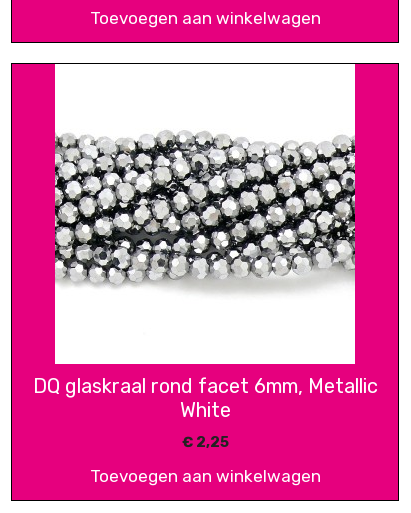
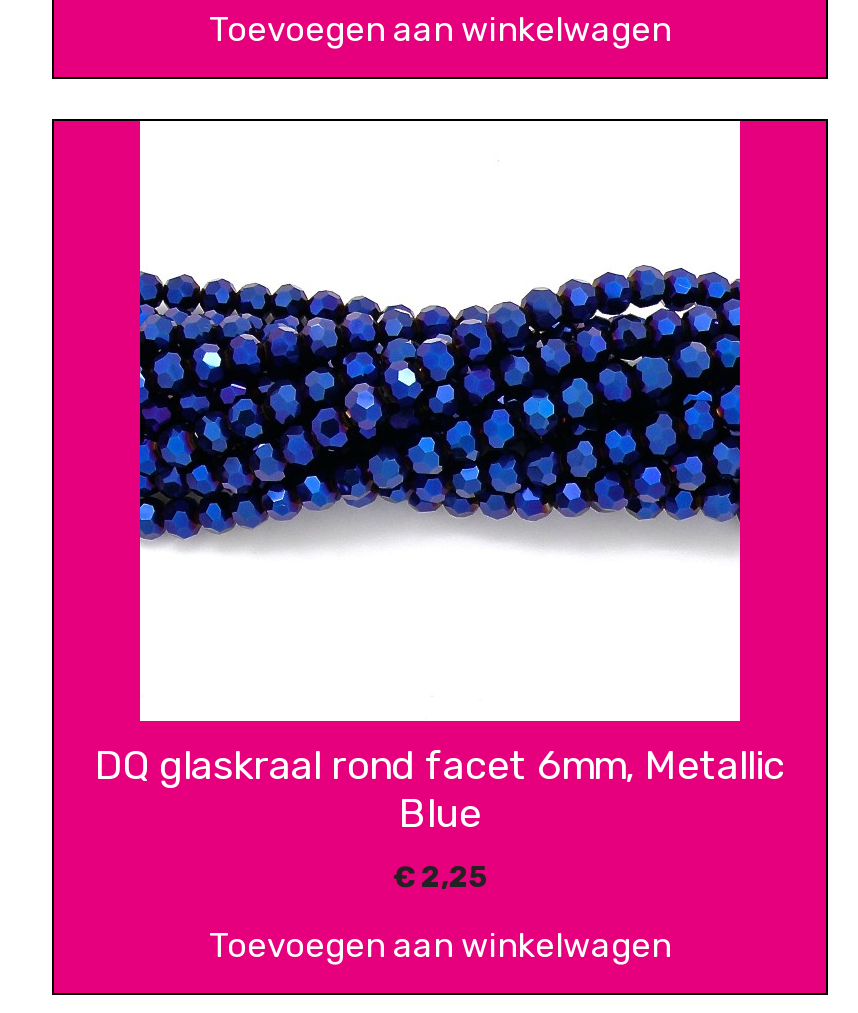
- [image]
+ [image]

- White
+ Blue
